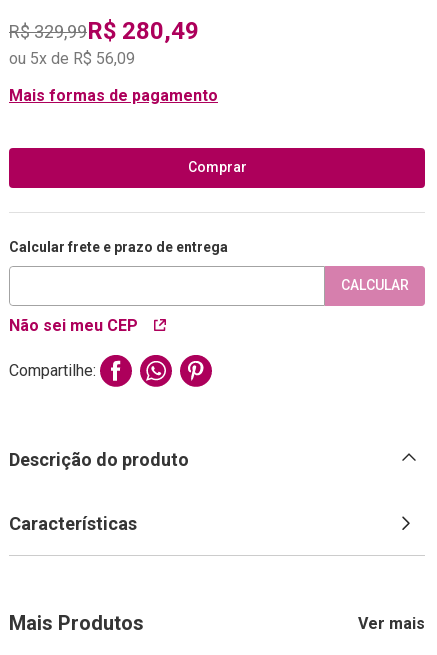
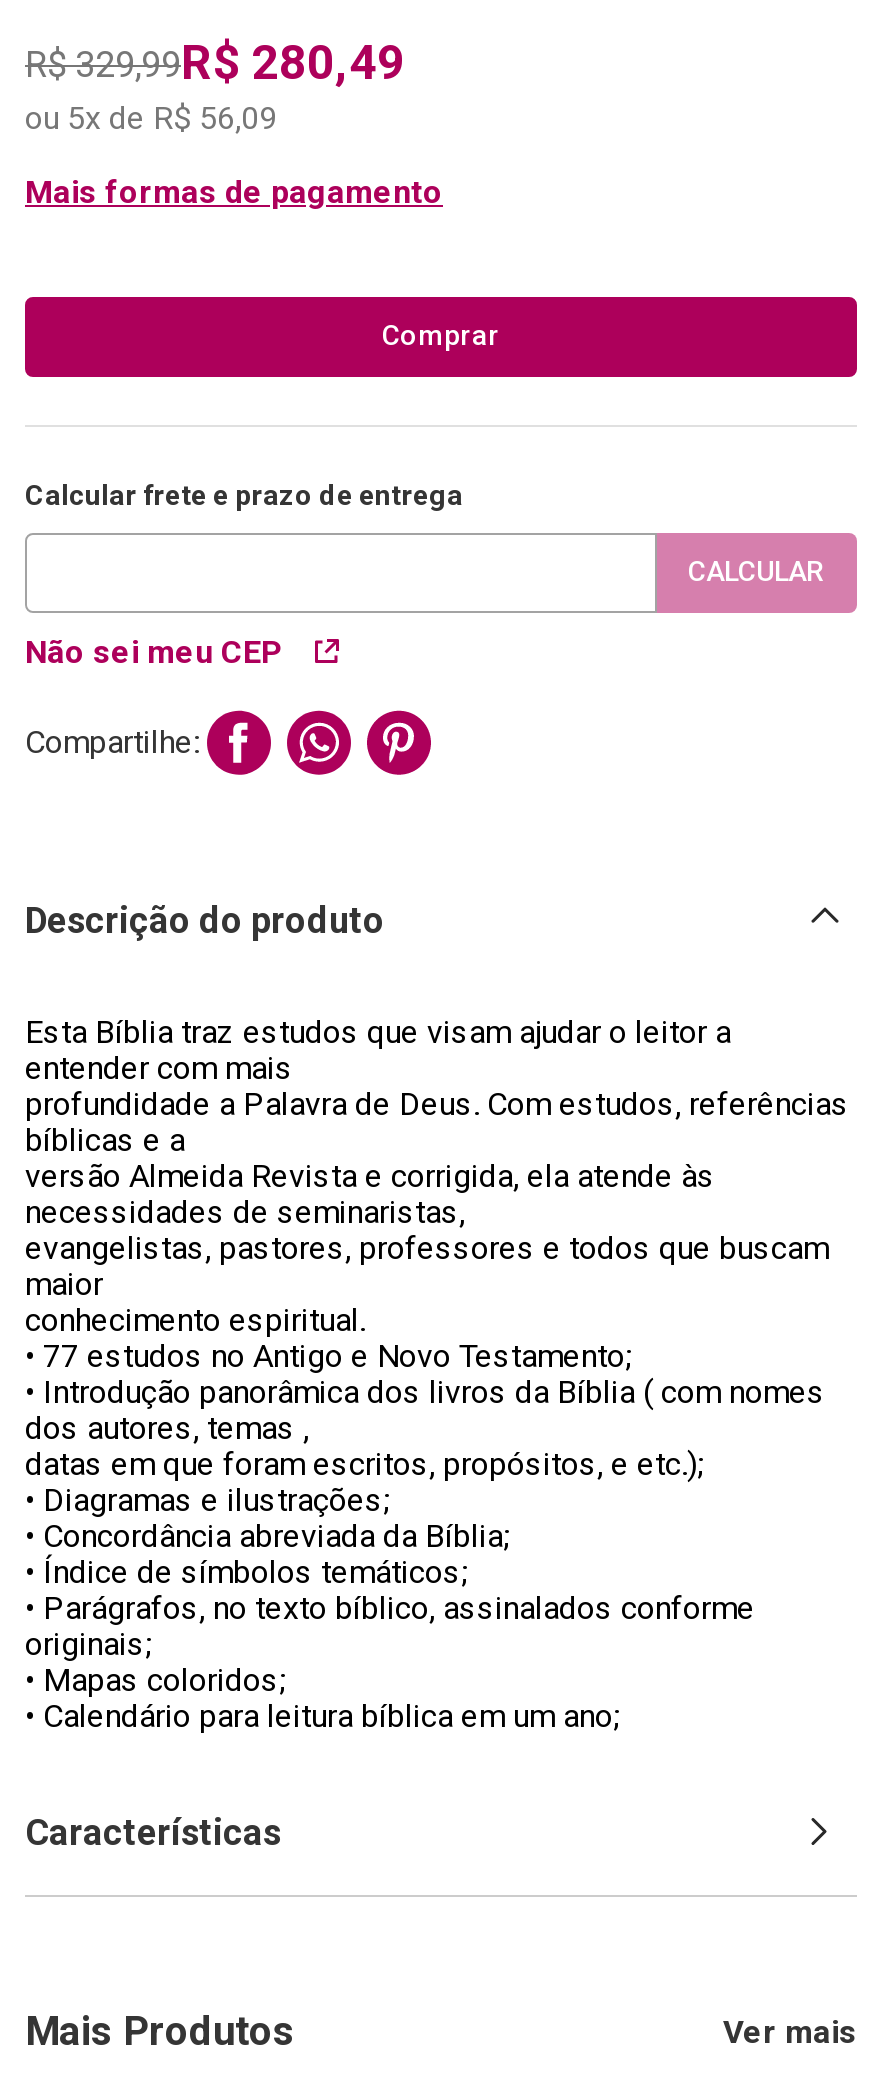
+ Esta Bíblia traz estudos que visam ajudar o leitor a
+ entender com mais
+ profundidade a Palavra de Deus. Com estudos, referências
+ bíblicas e a
+ versão Almeida Revista e corrigida, ela atende às
+ necessidades de seminaristas,
+ evangelistas, pastores, professores e todos que buscam
+ maior
+ conhecimento espiritual.
+ • 77 estudos no Antigo e Novo Testamento;
+ • Introdução panorâmica dos livros da Bíblia ( com nomes
+ dos autores, temas ,
+ datas em que foram escritos, propósitos, e etc.);
+ • Diagramas e ilustrações;
+ • Concordância abreviada da Bíblia;
+ • Índice de símbolos temáticos;
+ • Parágrafos, no texto bíblico, assinalados conforme
+ originais;
+ • Mapas coloridos;
+ • Calendário para leitura bíblica em um ano;
